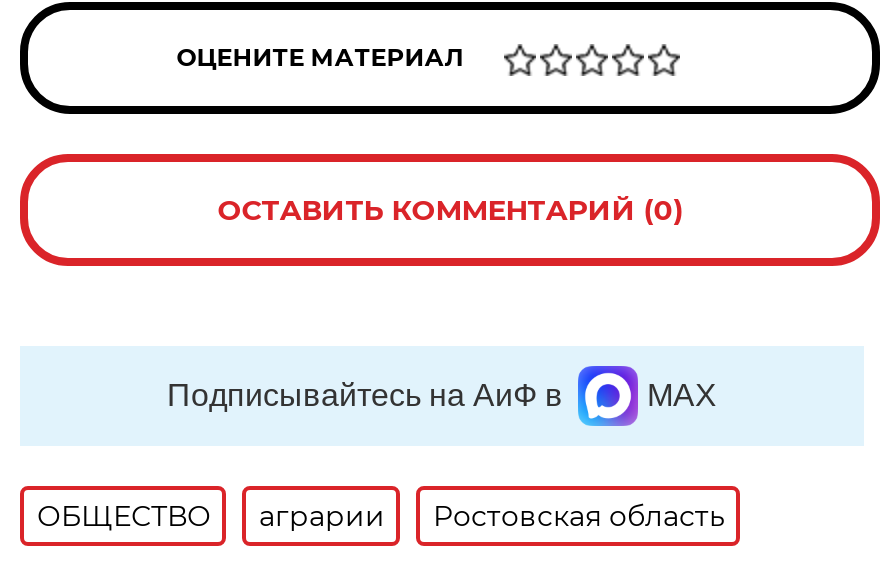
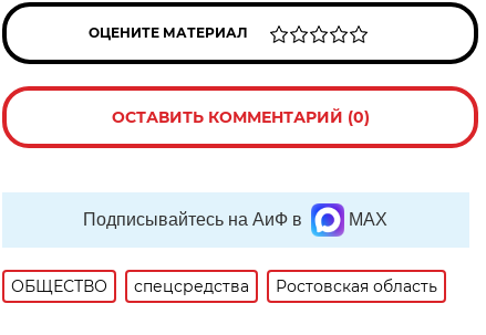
- аграрии
+ спецсредства
